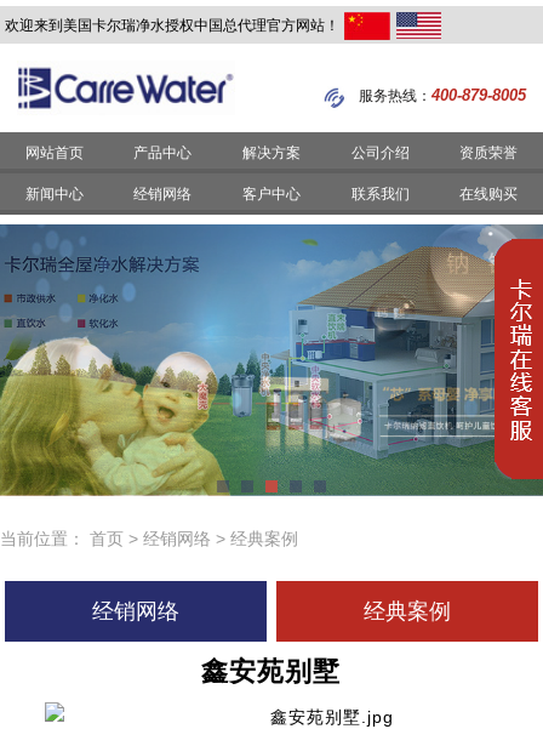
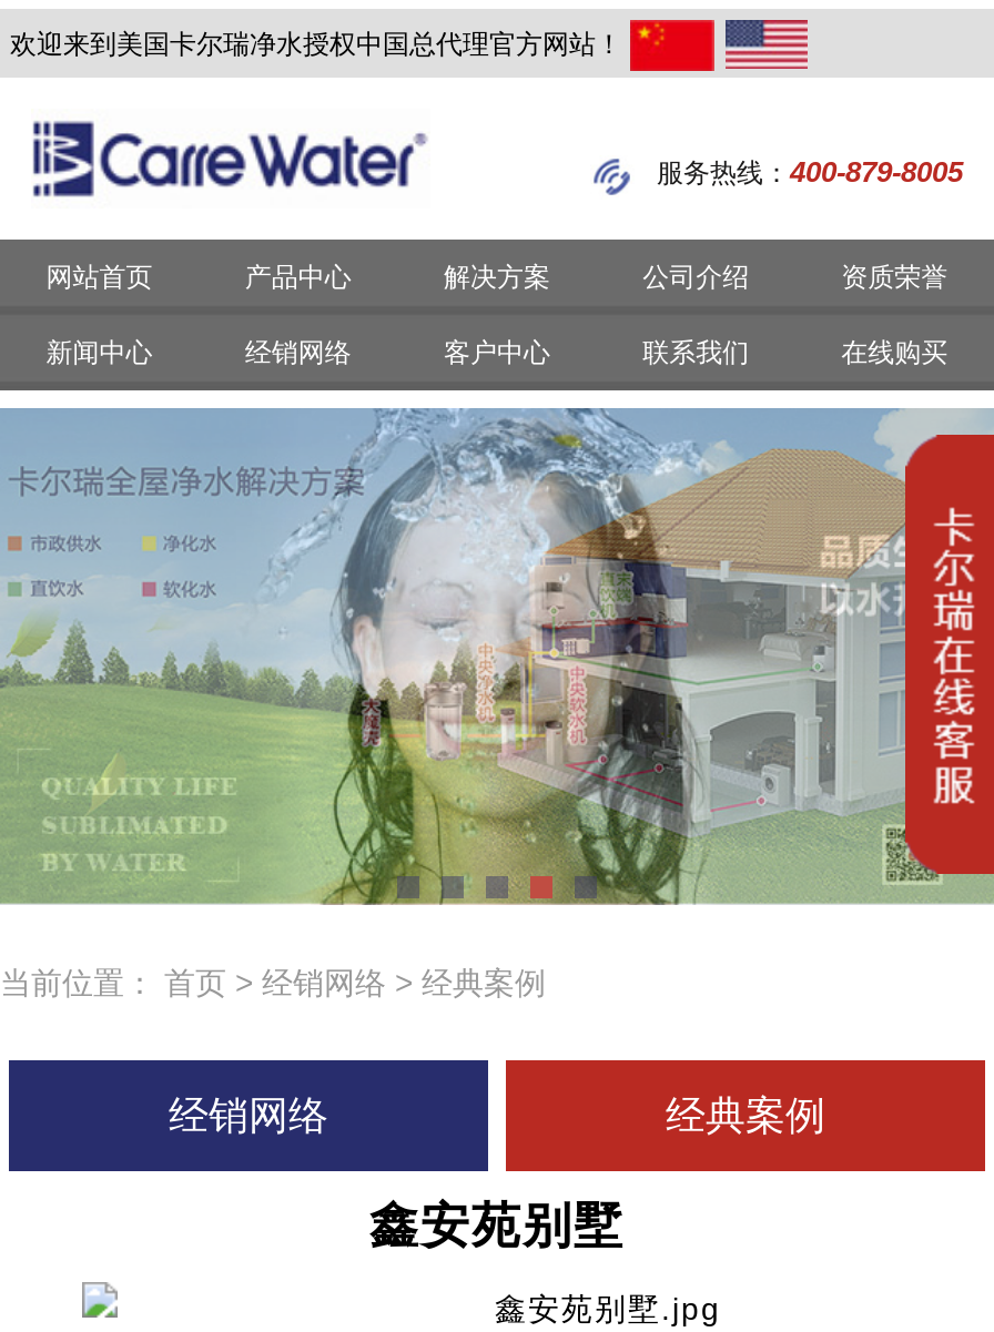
- [image]
+ [image]
